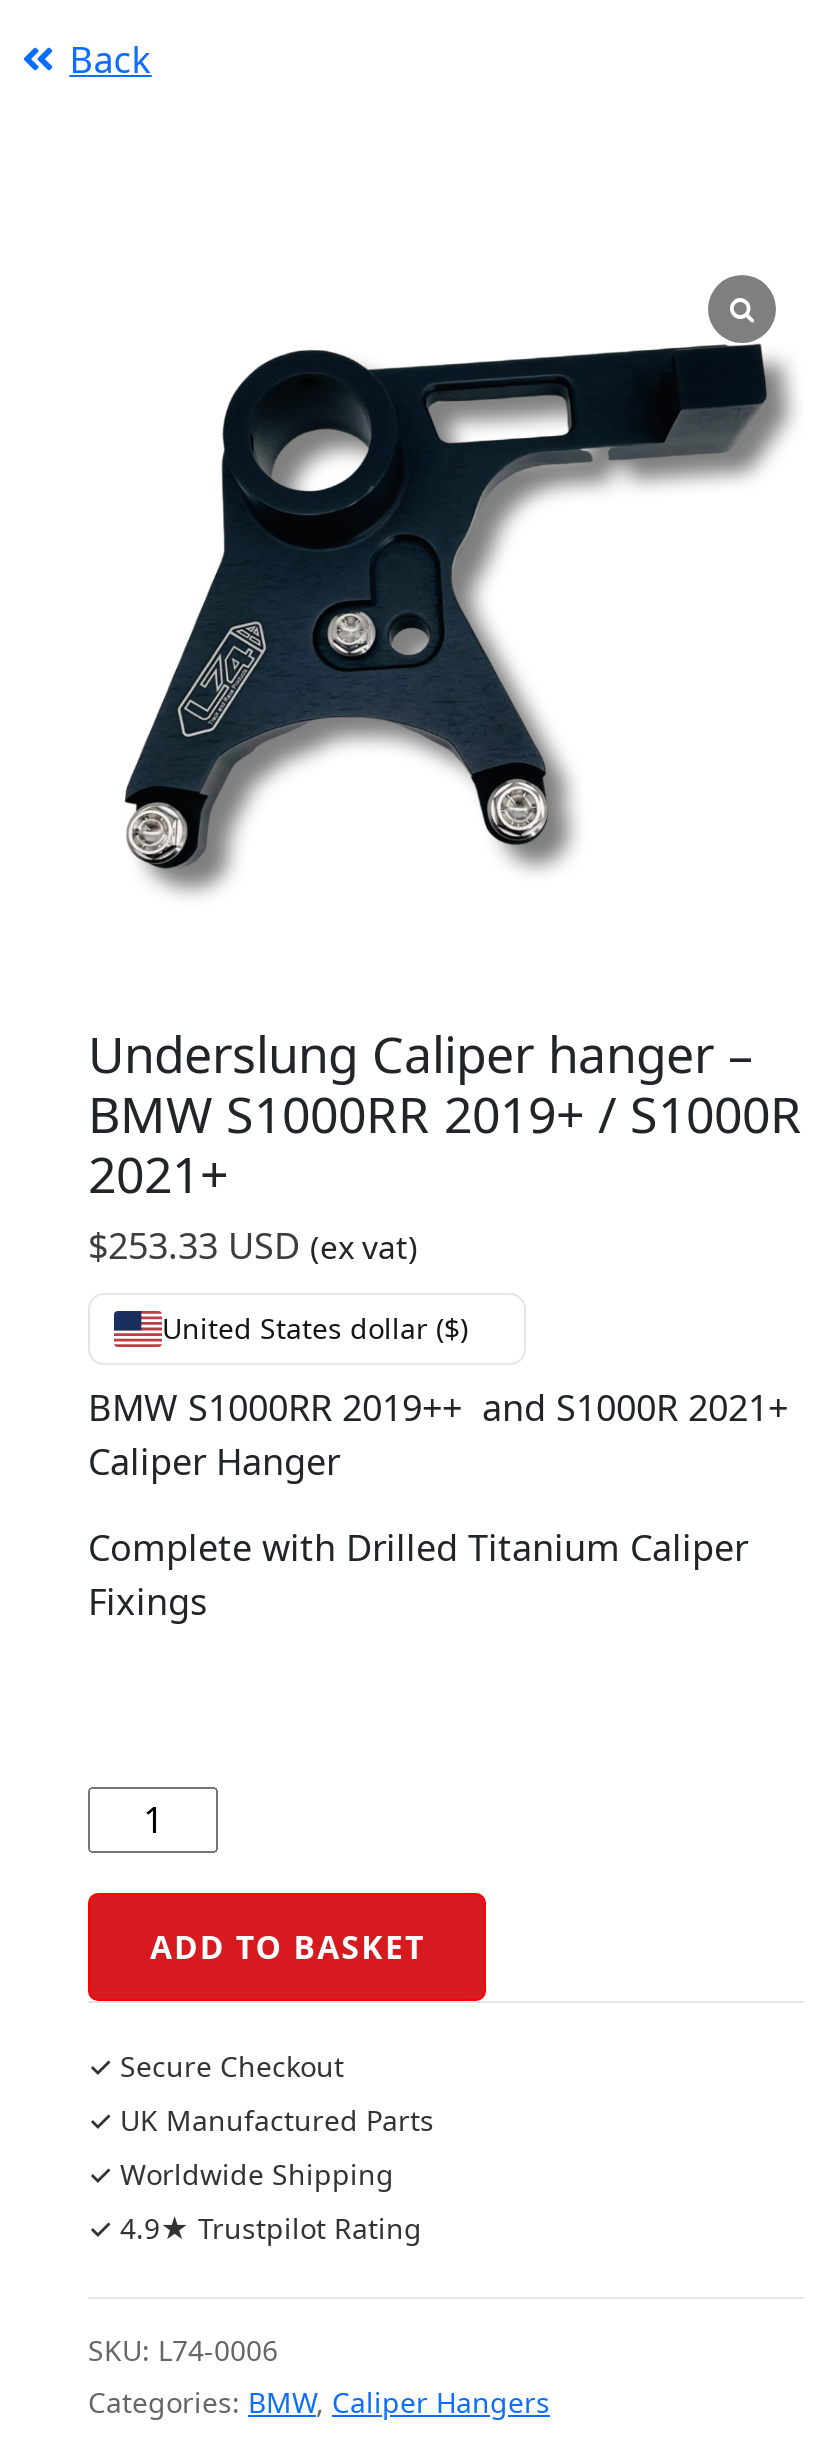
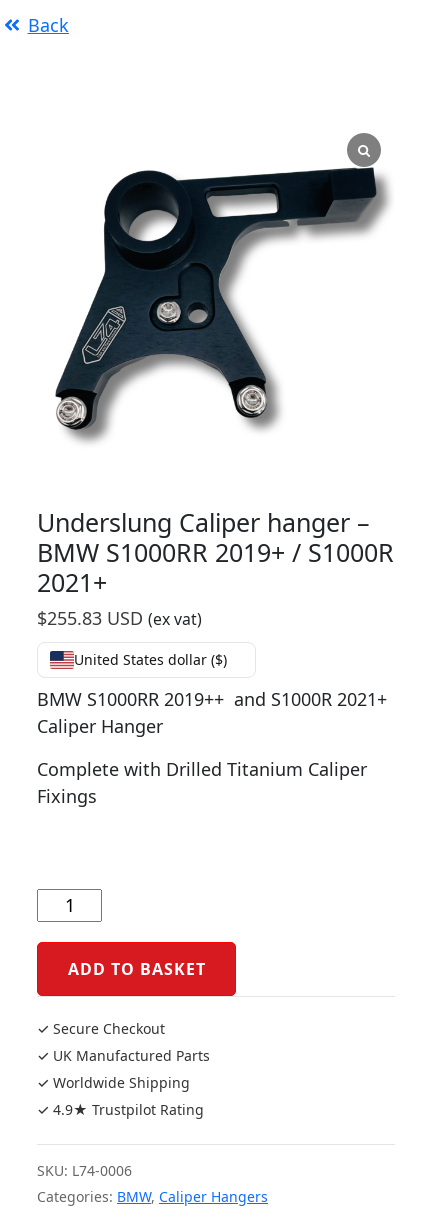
- $253.33 USD (ex vat)
+ $255.83 USD (ex vat)
